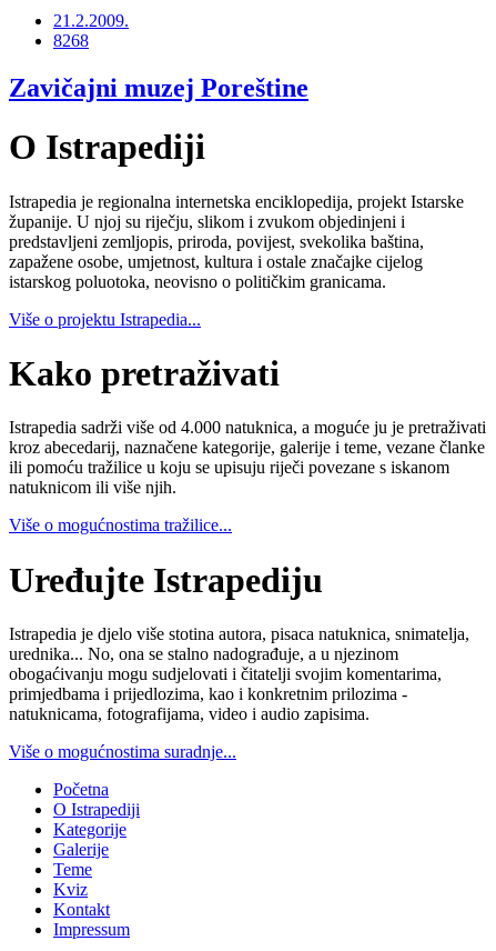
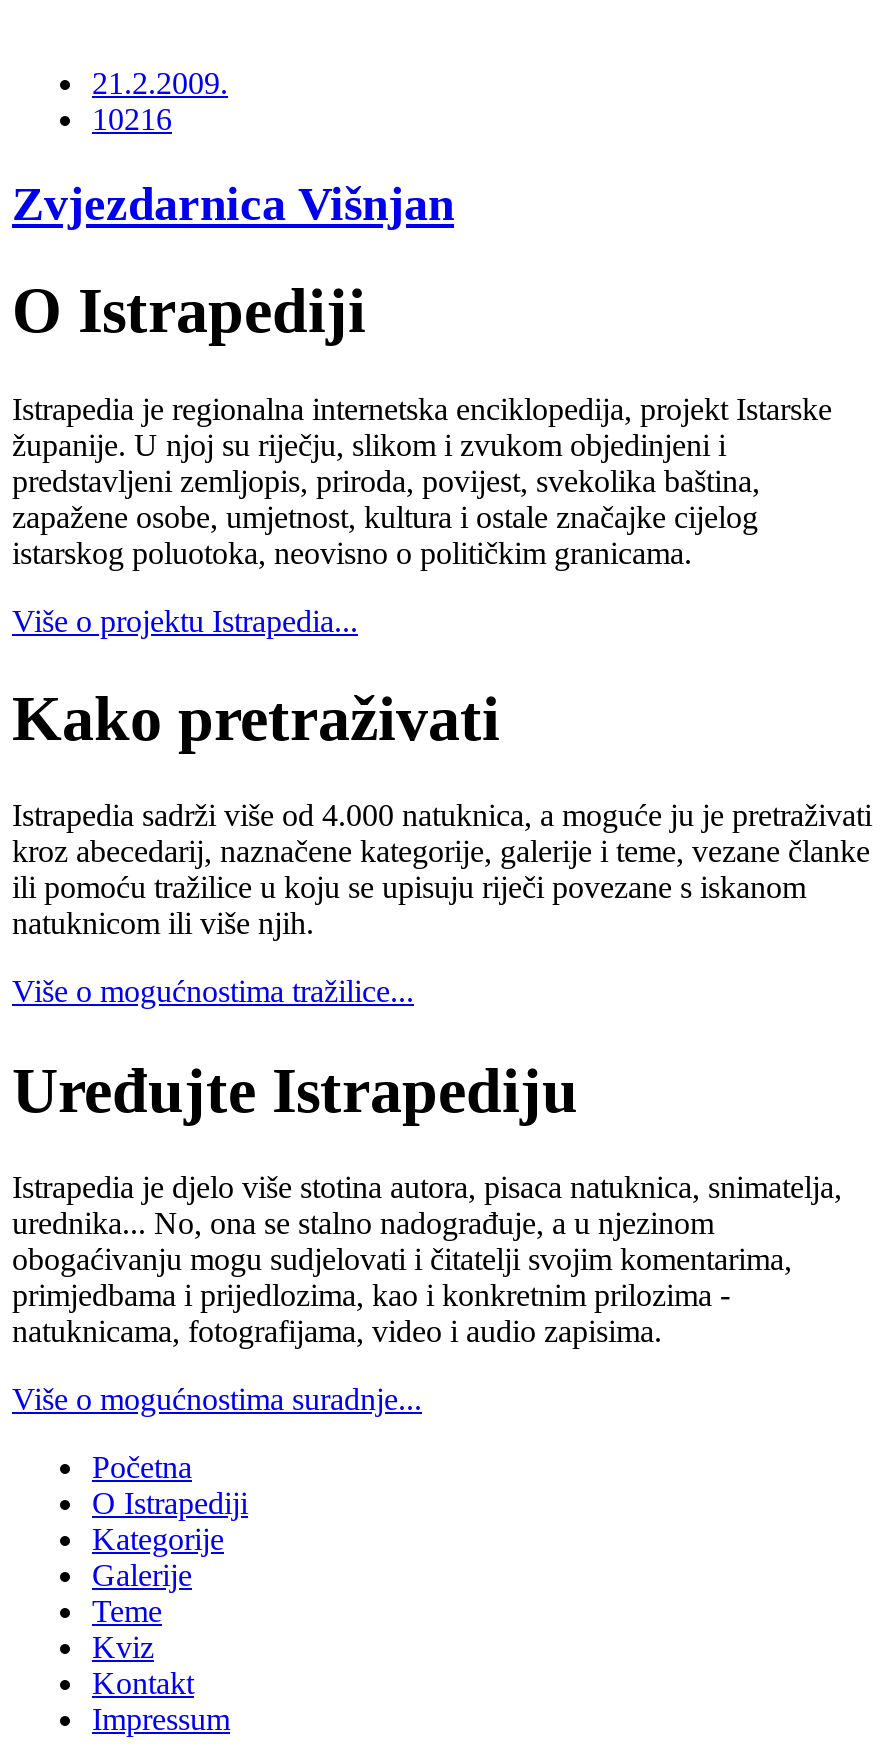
- 8268
+ 10216

- Zavičajni muzej Poreštine
+ Zvjezdarnica Višnjan
